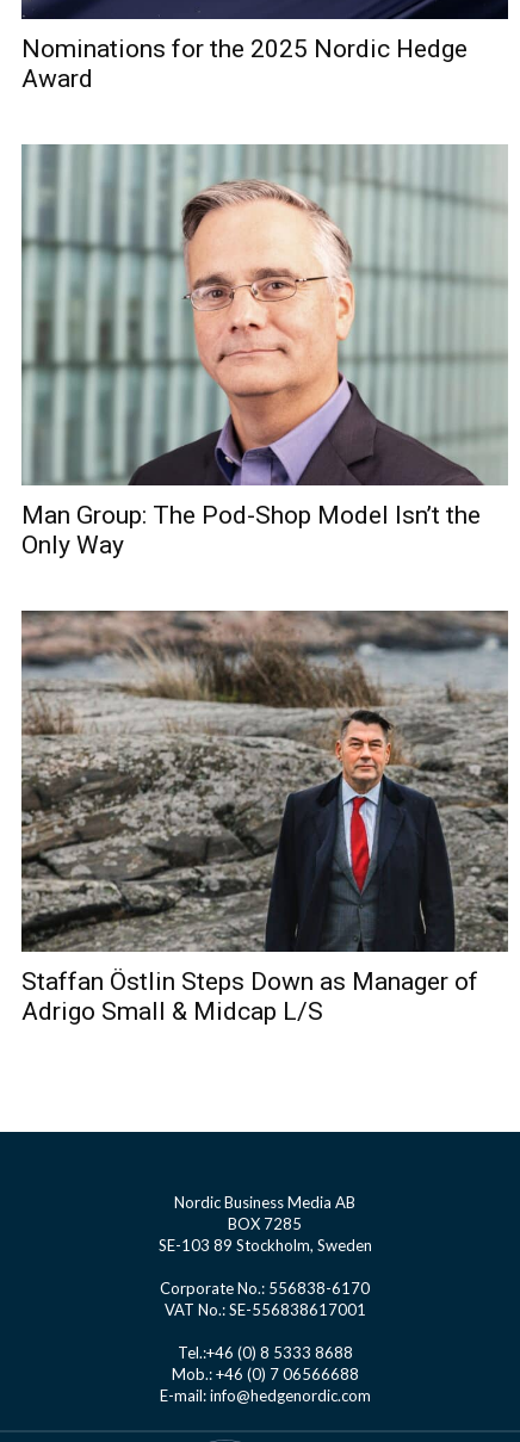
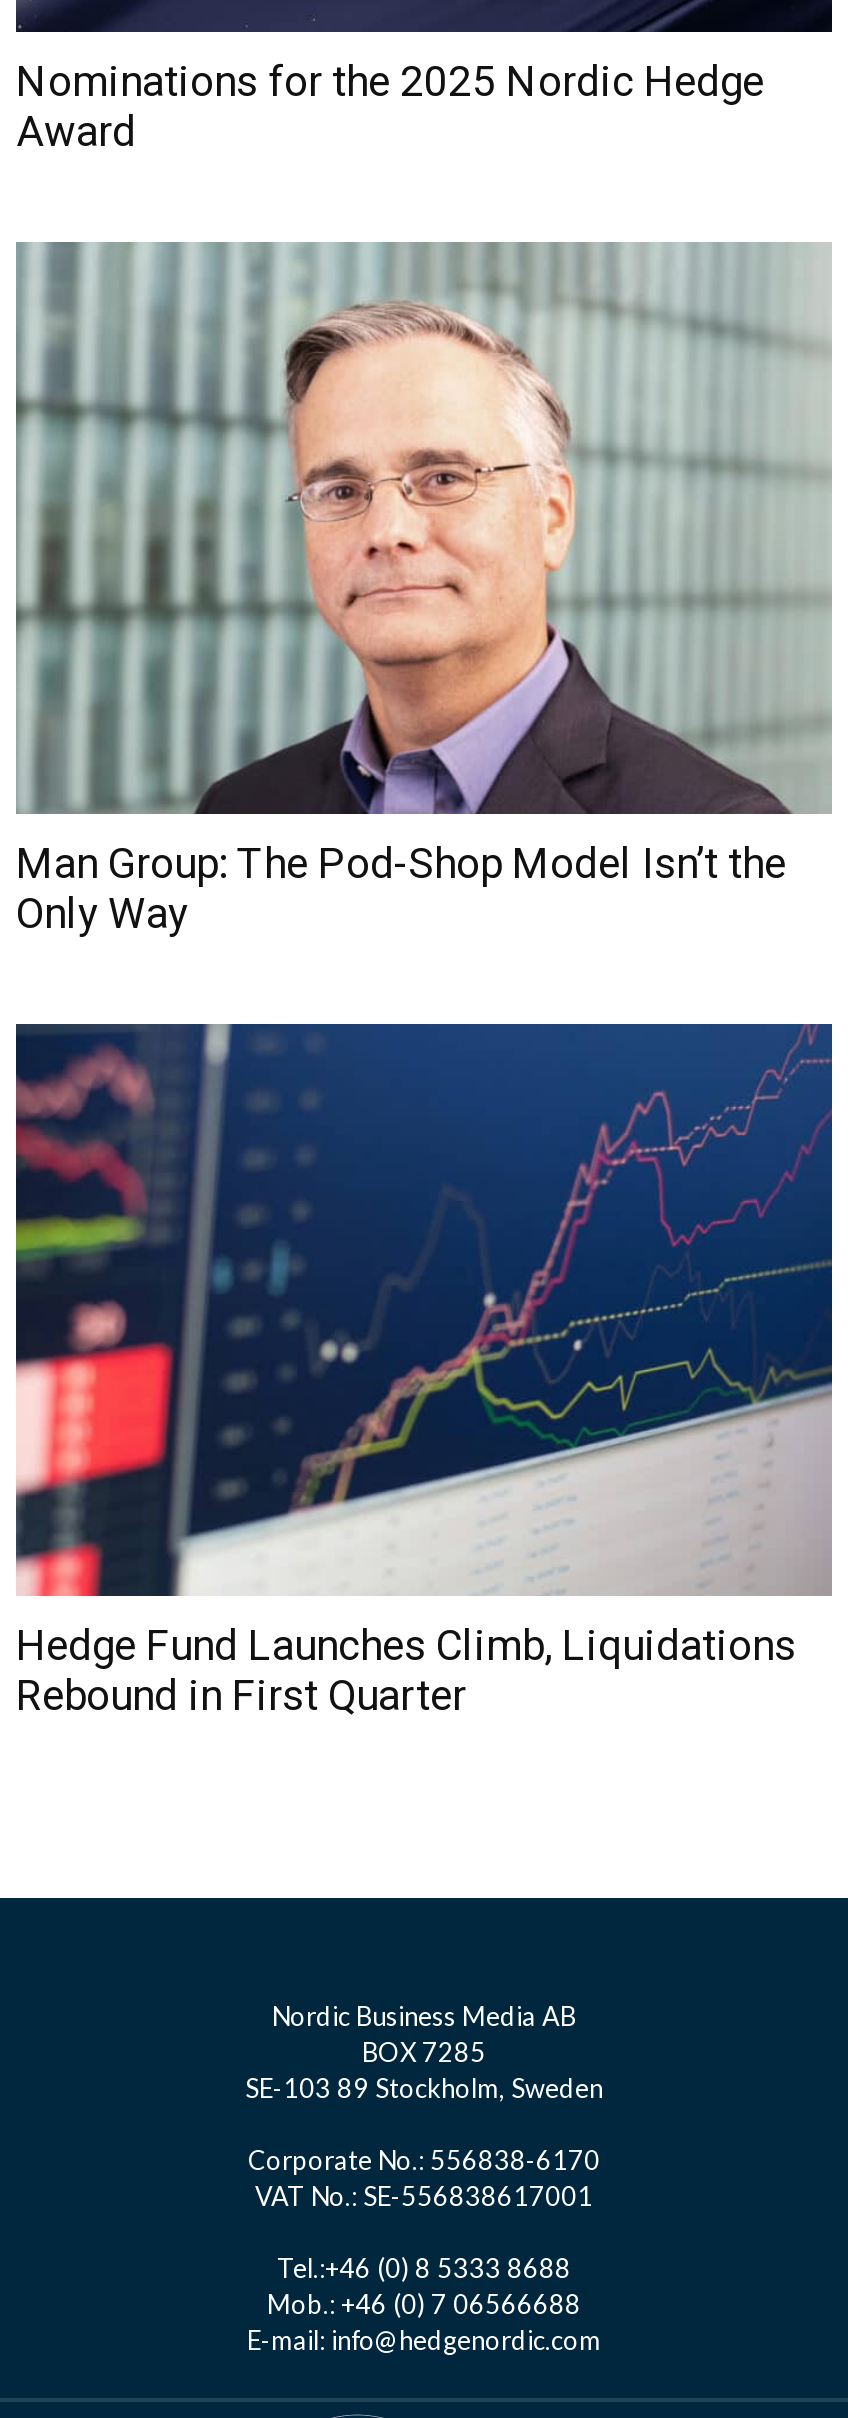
- [image]
- Staffan Östlin Steps Down as Manager of
- Adrigo Small & Midcap L/S
+ [image]
+ Hedge Fund Launches Climb, Liquidations
+ Rebound in First Quarter
